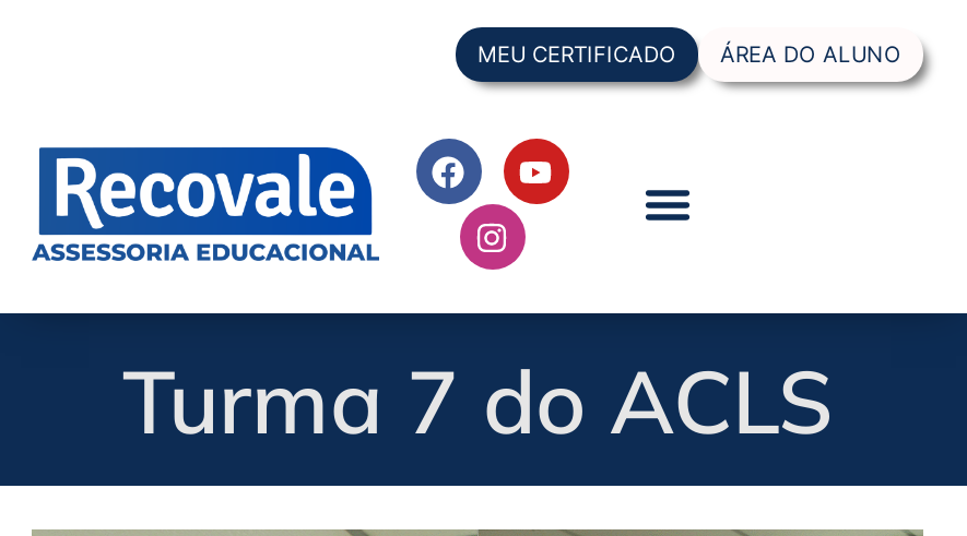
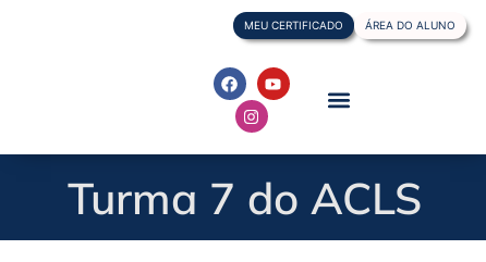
- [image]
